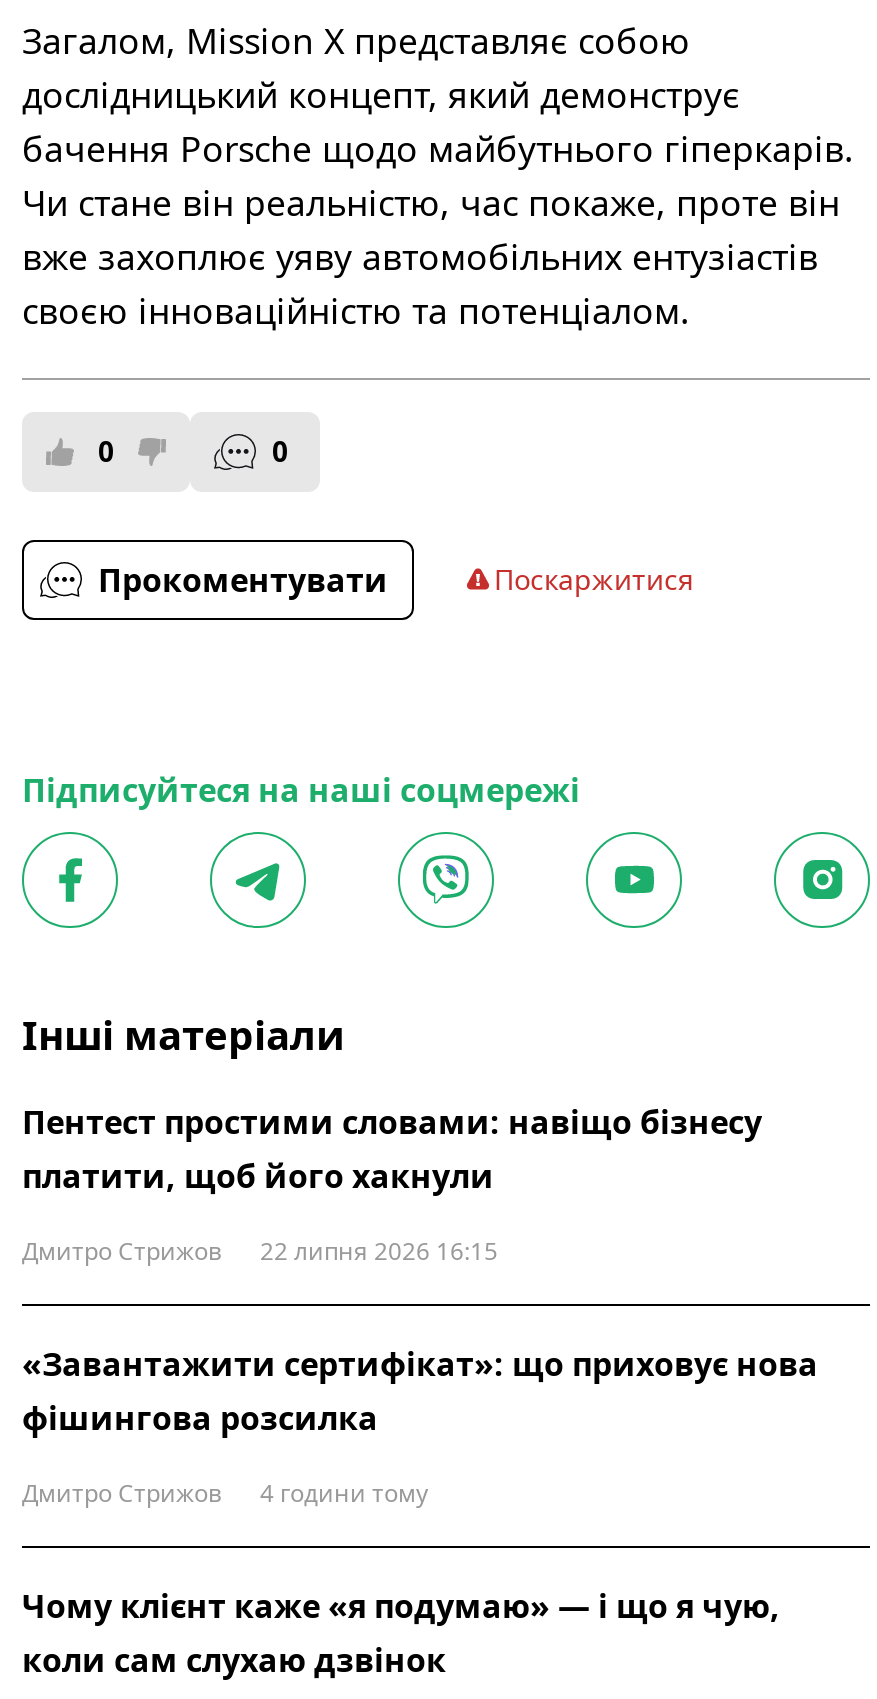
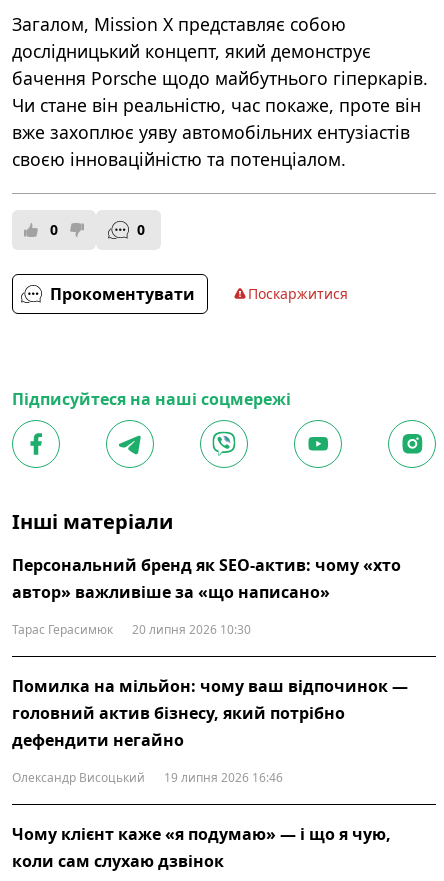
- Пентест простими словами: навіщо бізнесу
- платити, щоб його хакнули
+ Персональний бренд як SEO-актив: чому «хто
+ автор» важливіше за «що написано»

- Дмитро Стрижов
- 22 липня 2026 16:15
+ Тарас Герасимюк
+ 20 липня 2026 10:30

- «Завантажити сертифікат»: що приховує нова
- фішингова розсилка
+ Помилка на мільйон: чому ваш відпочинок —
+ головний актив бізнесу, який потрібно
+ дефендити негайно

- Дмитро Стрижов
- 4 години тому
+ Олександр Висоцький
+ 19 липня 2026 16:46
